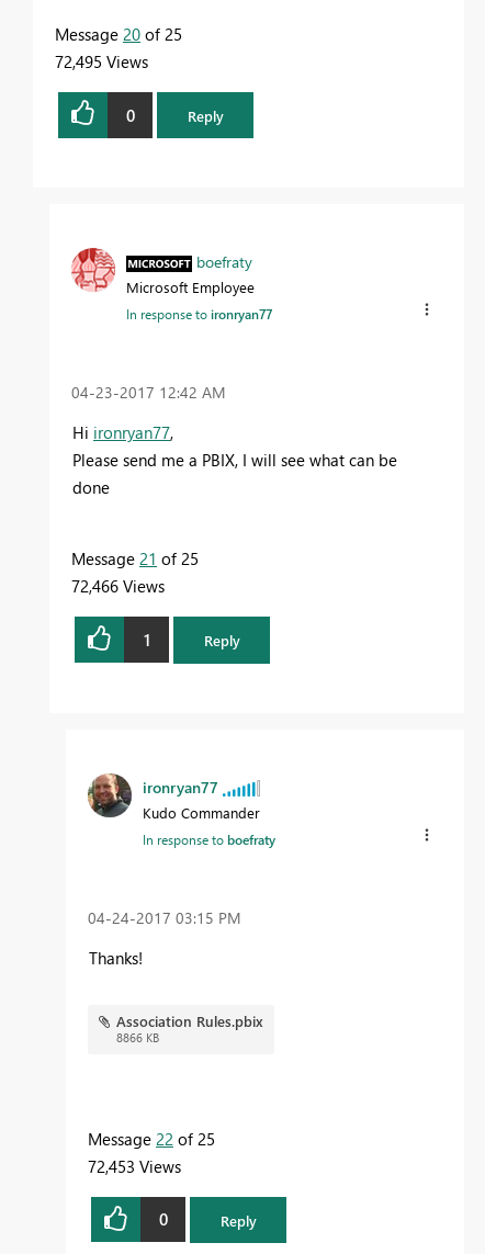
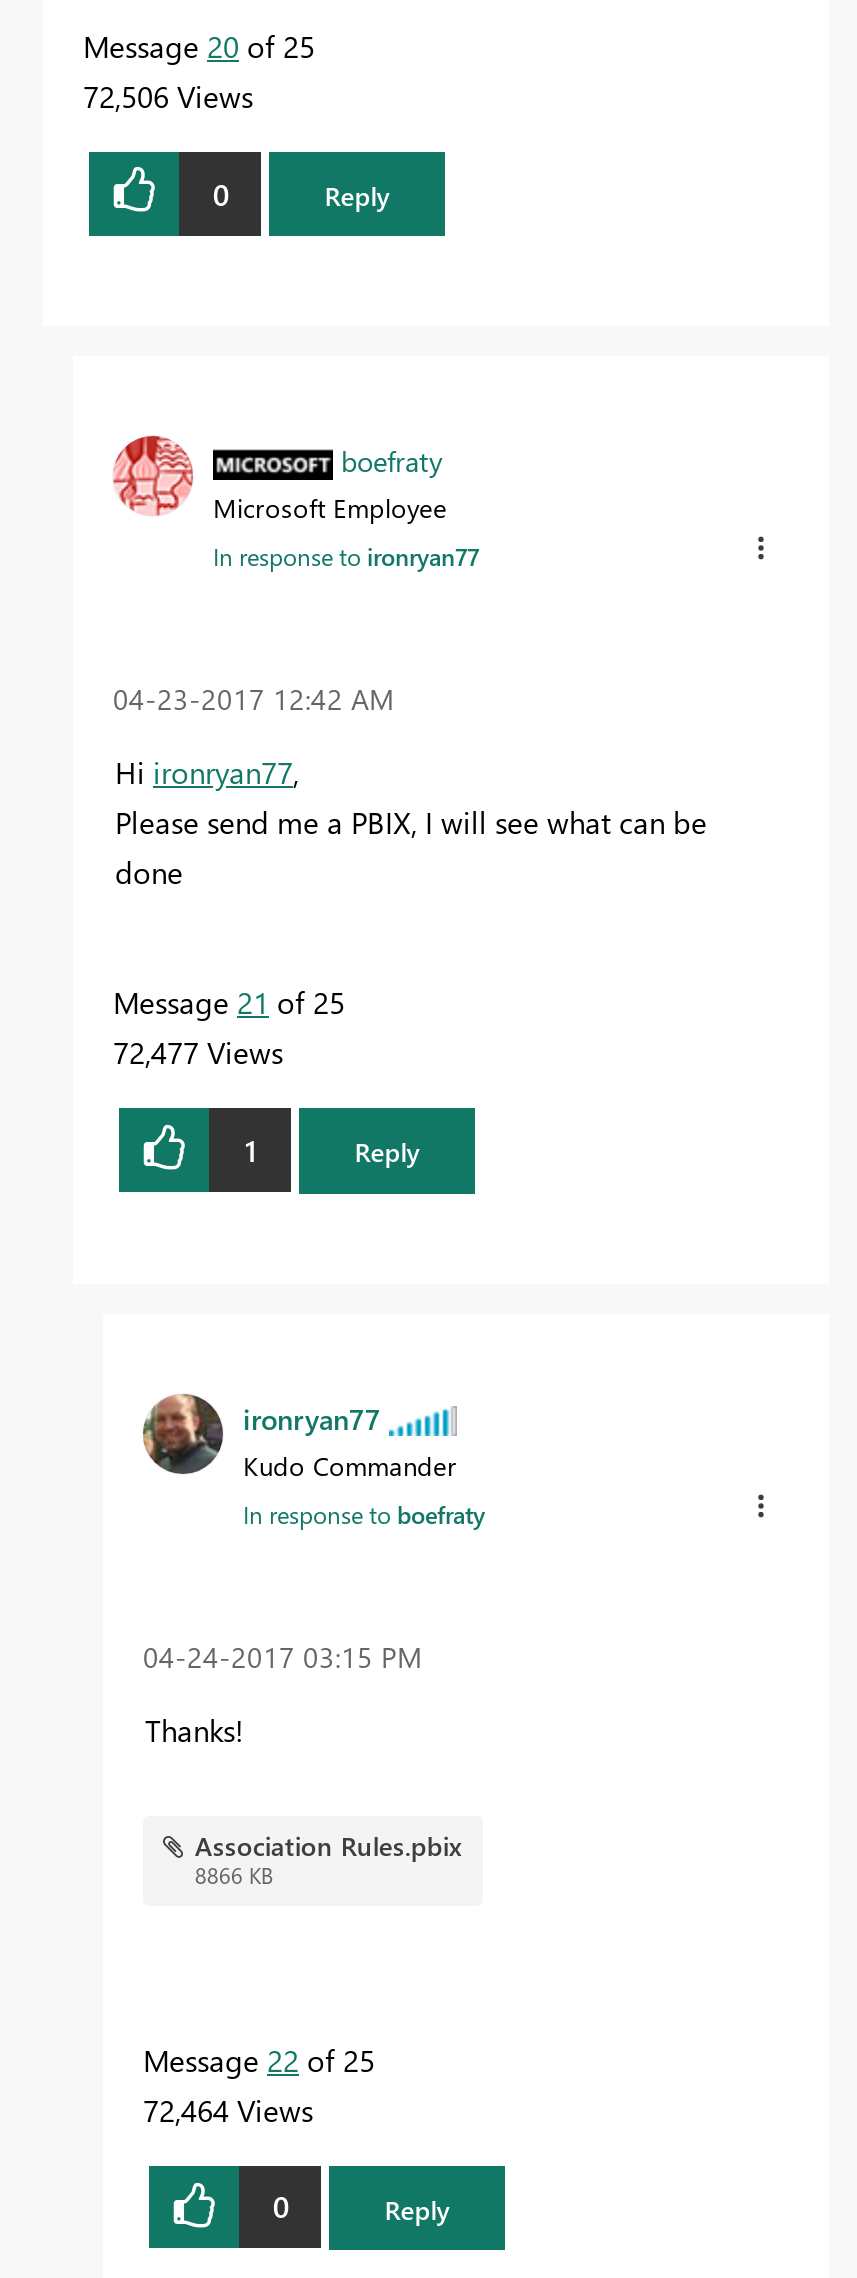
- 72,495 Views
+ 72,506 Views

- 72,466 Views
+ 72,477 Views

- 72,453 Views
+ 72,464 Views
